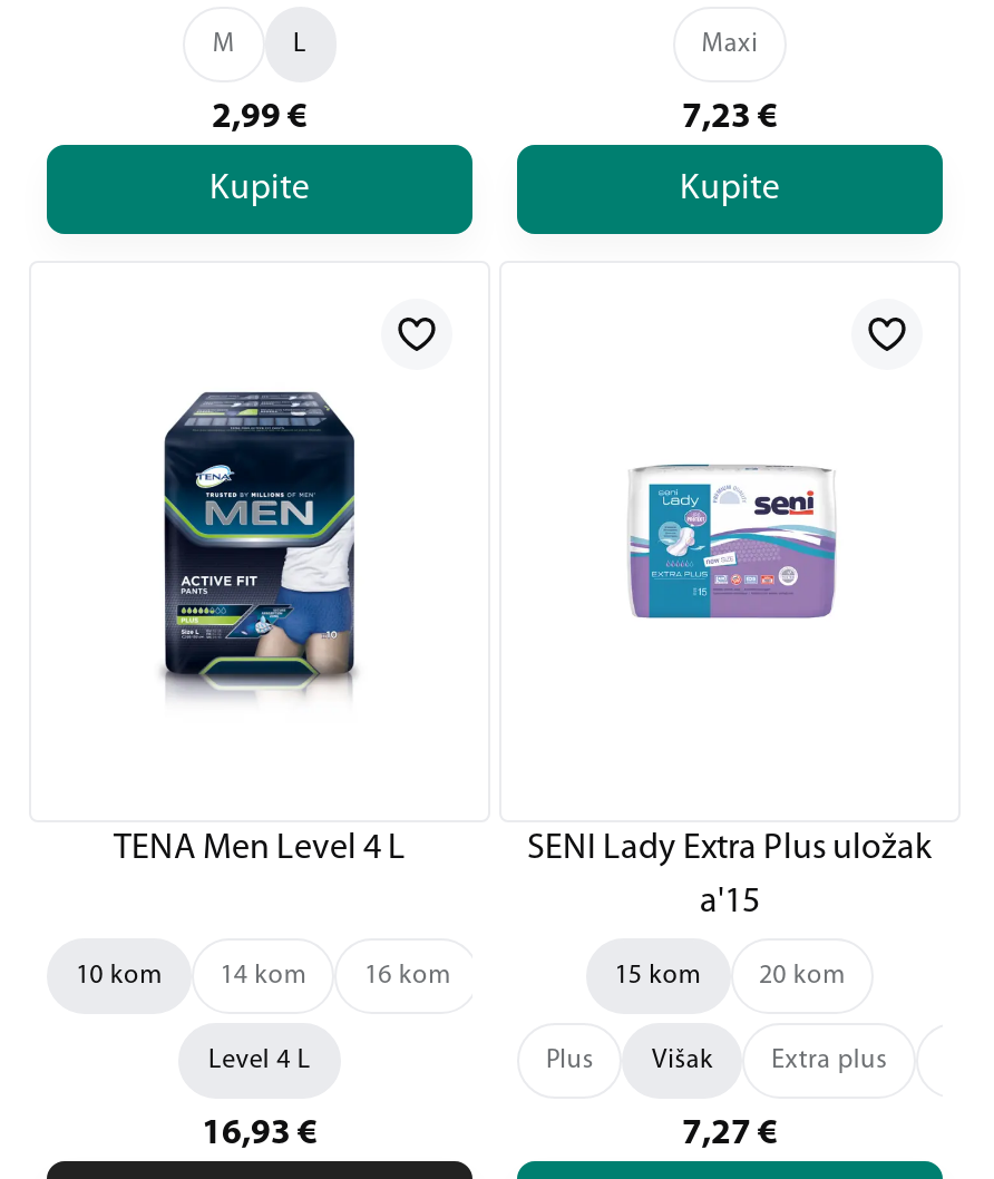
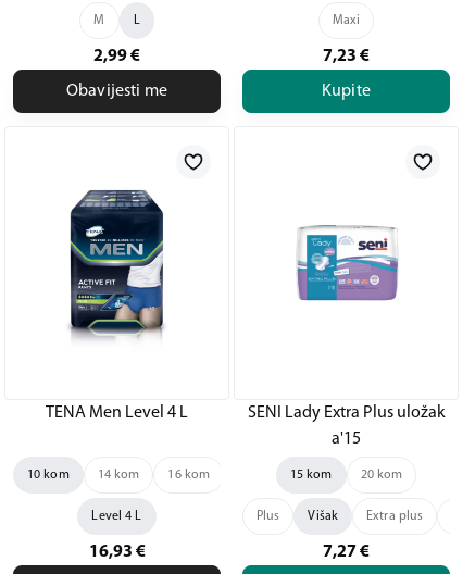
- Kupite
+ Obavijesti me
